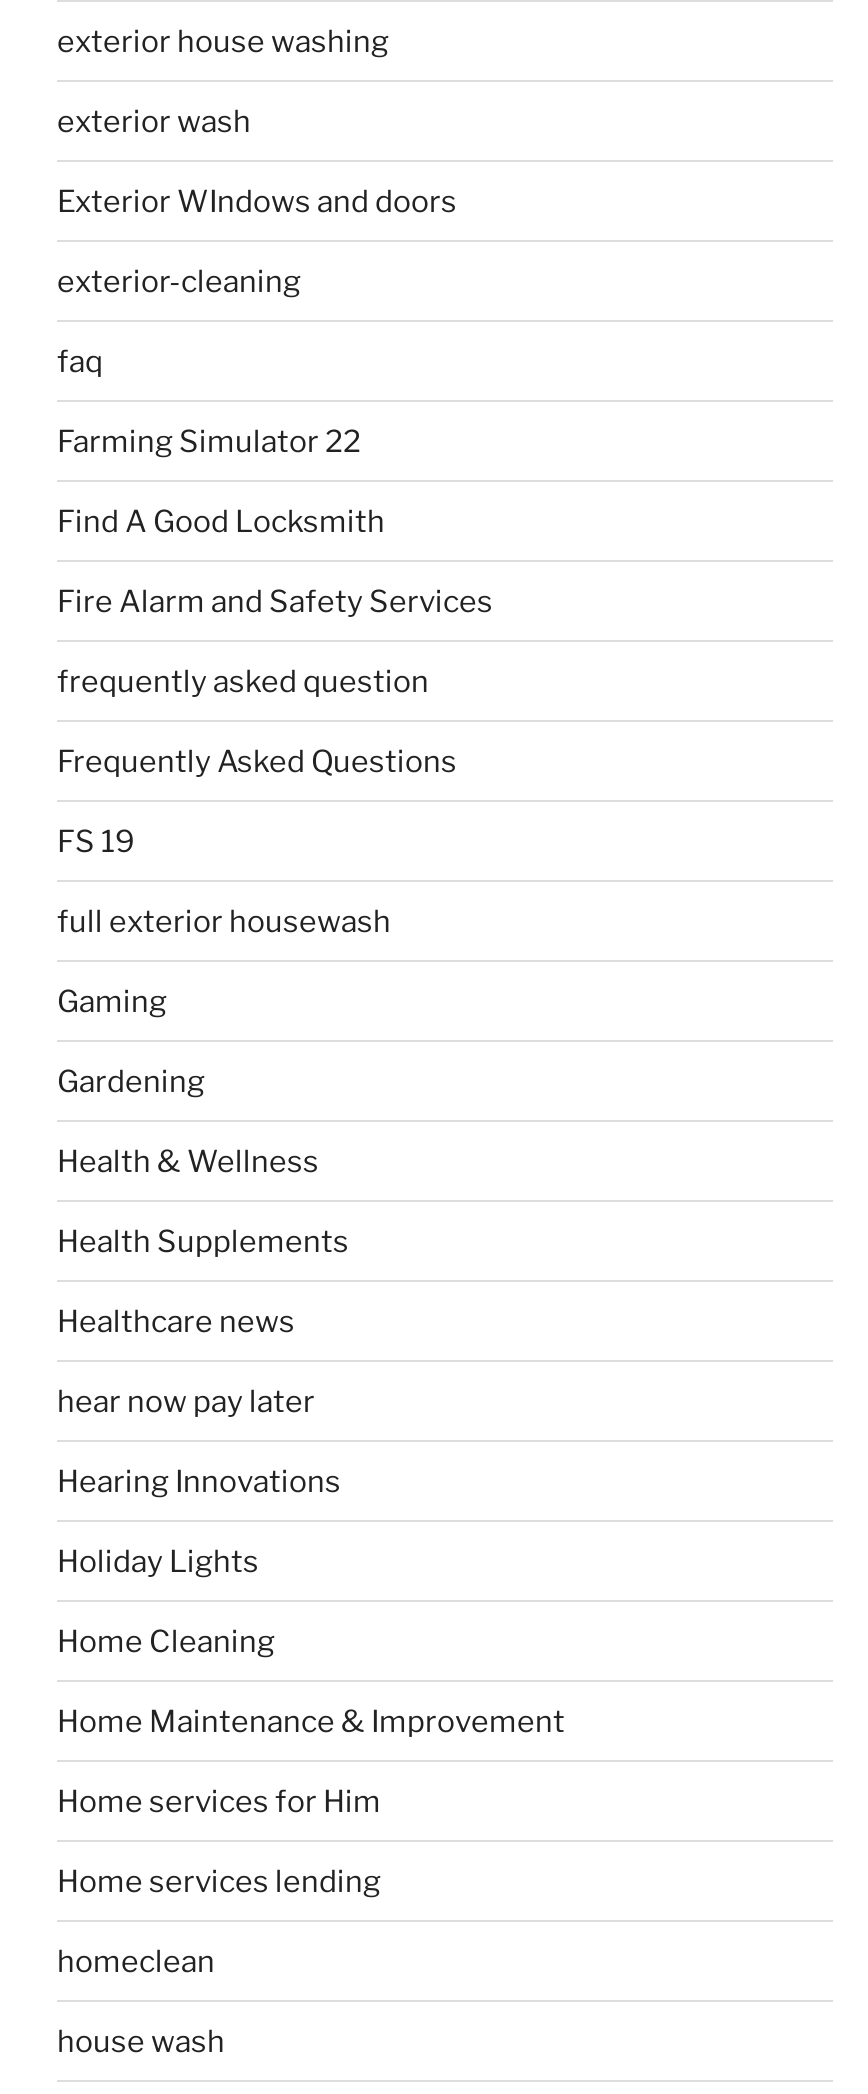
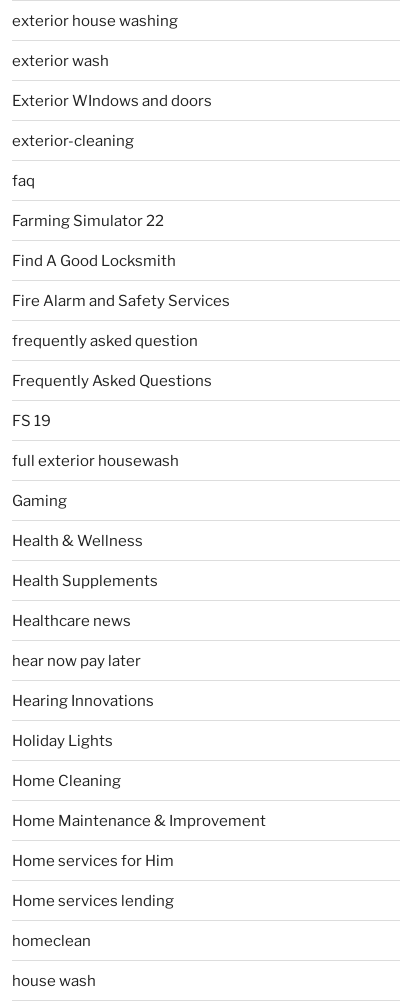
- Gardening
